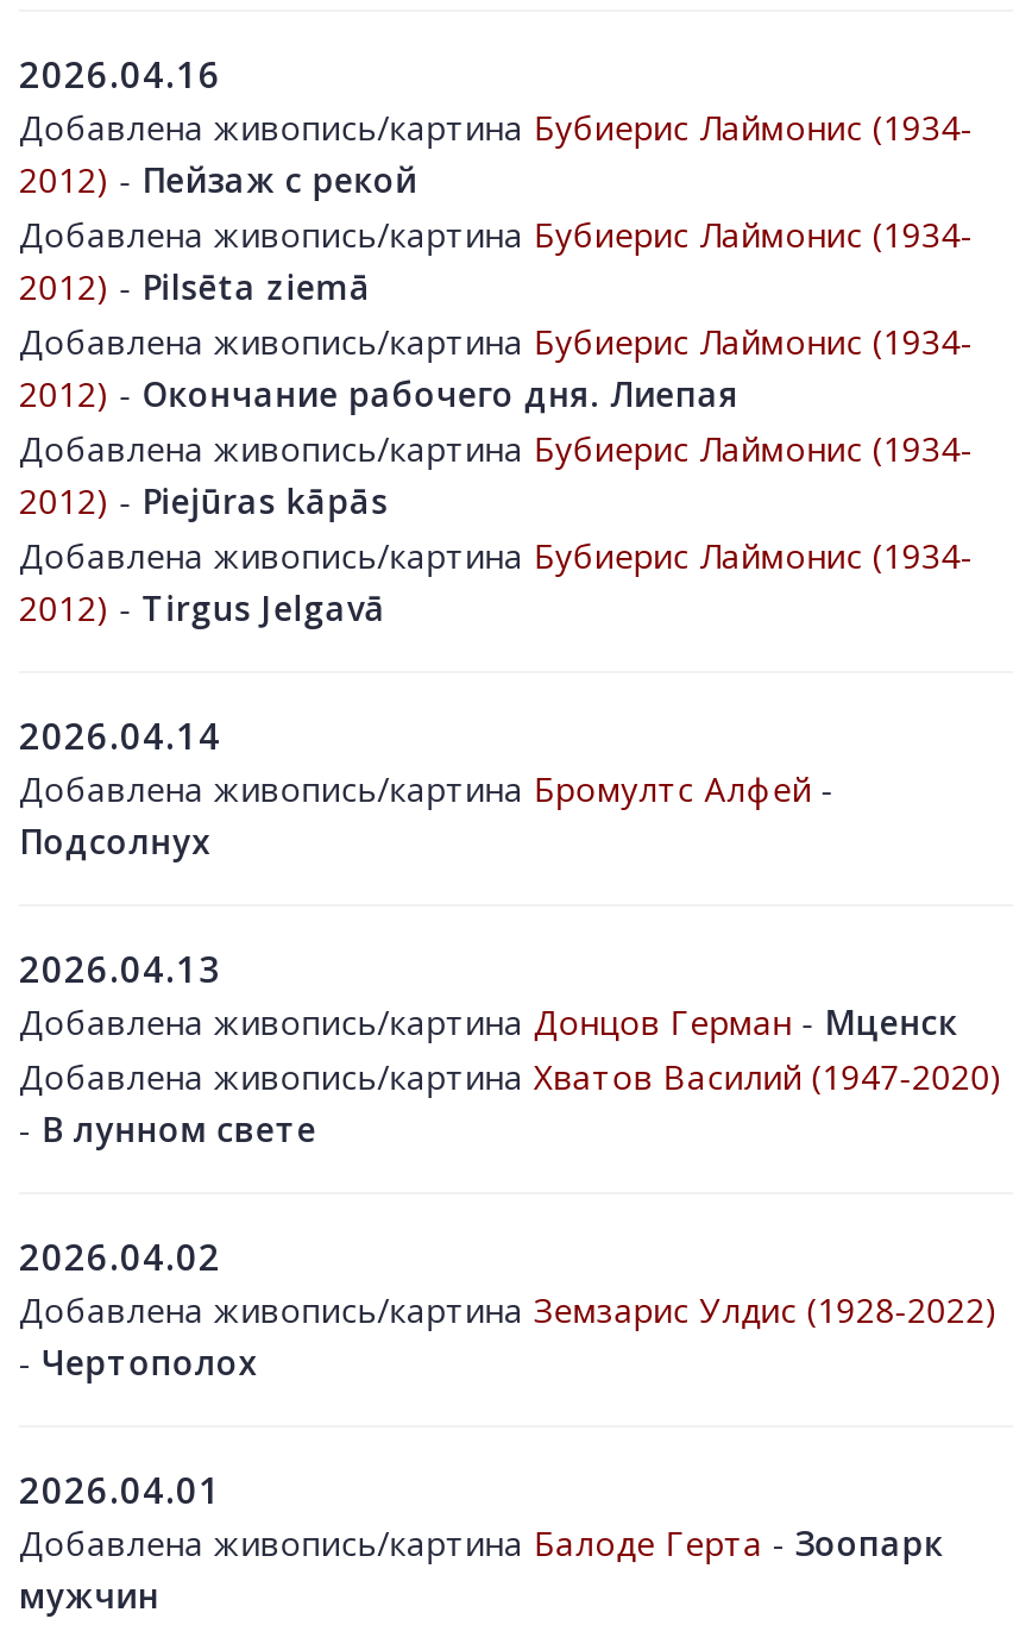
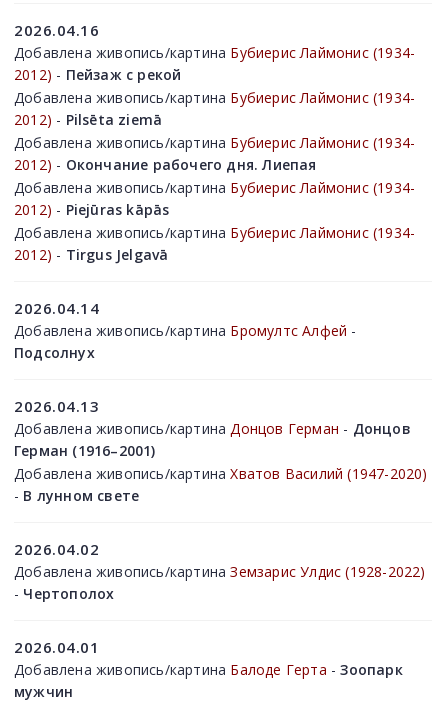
- Добавлена живопись/картина Донцов Герман - Мценск
+ Добавлена живопись/картина Донцов Герман - Донцов
+ Герман (1916–2001)
